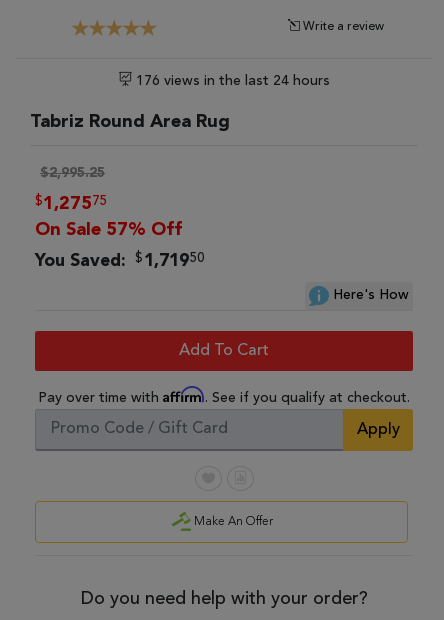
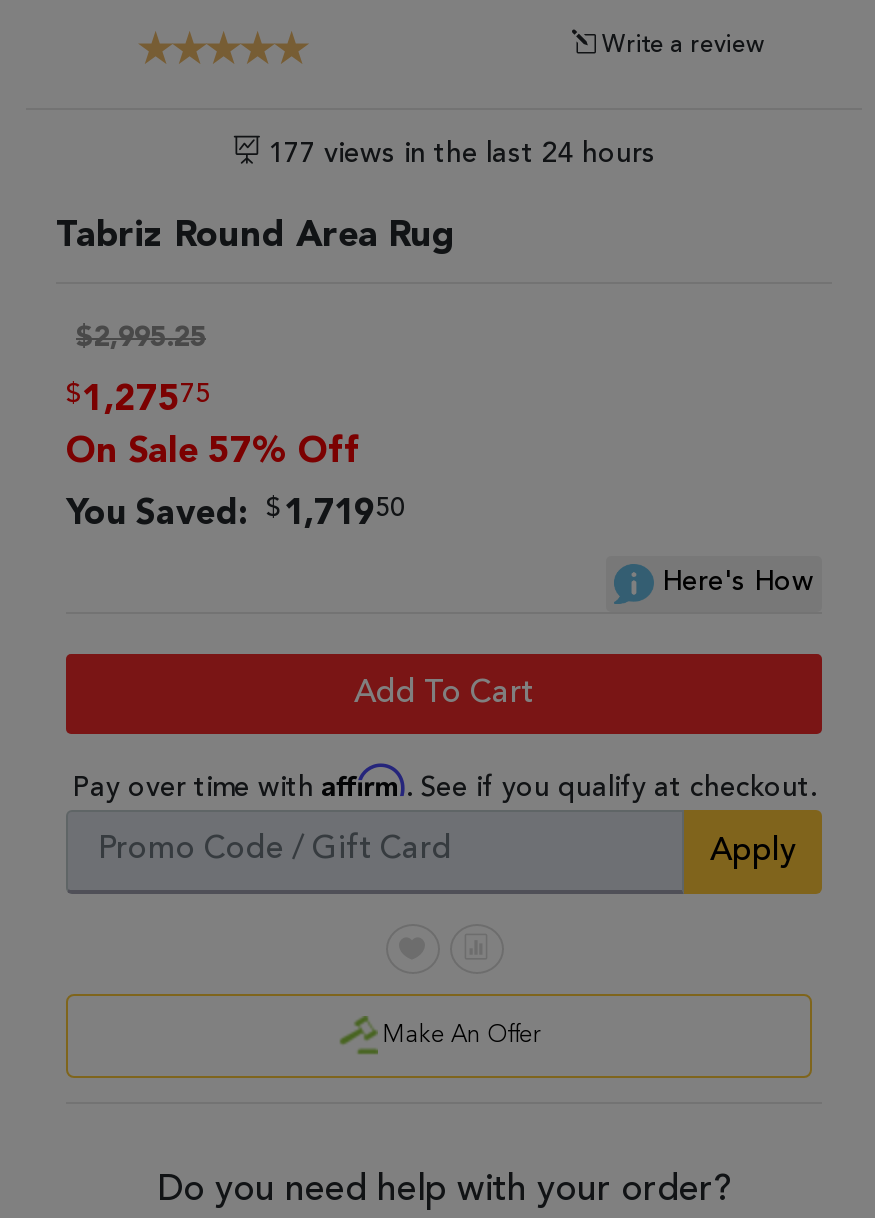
- 176 views in the last 24 hours
+ 177 views in the last 24 hours
